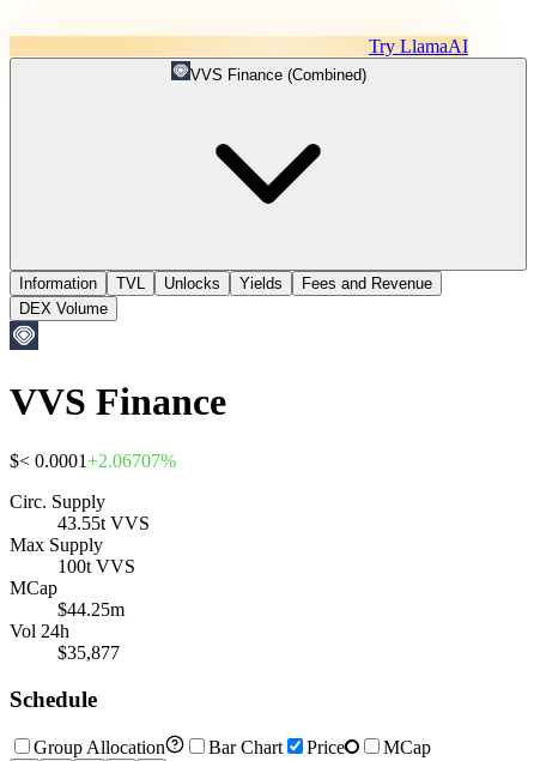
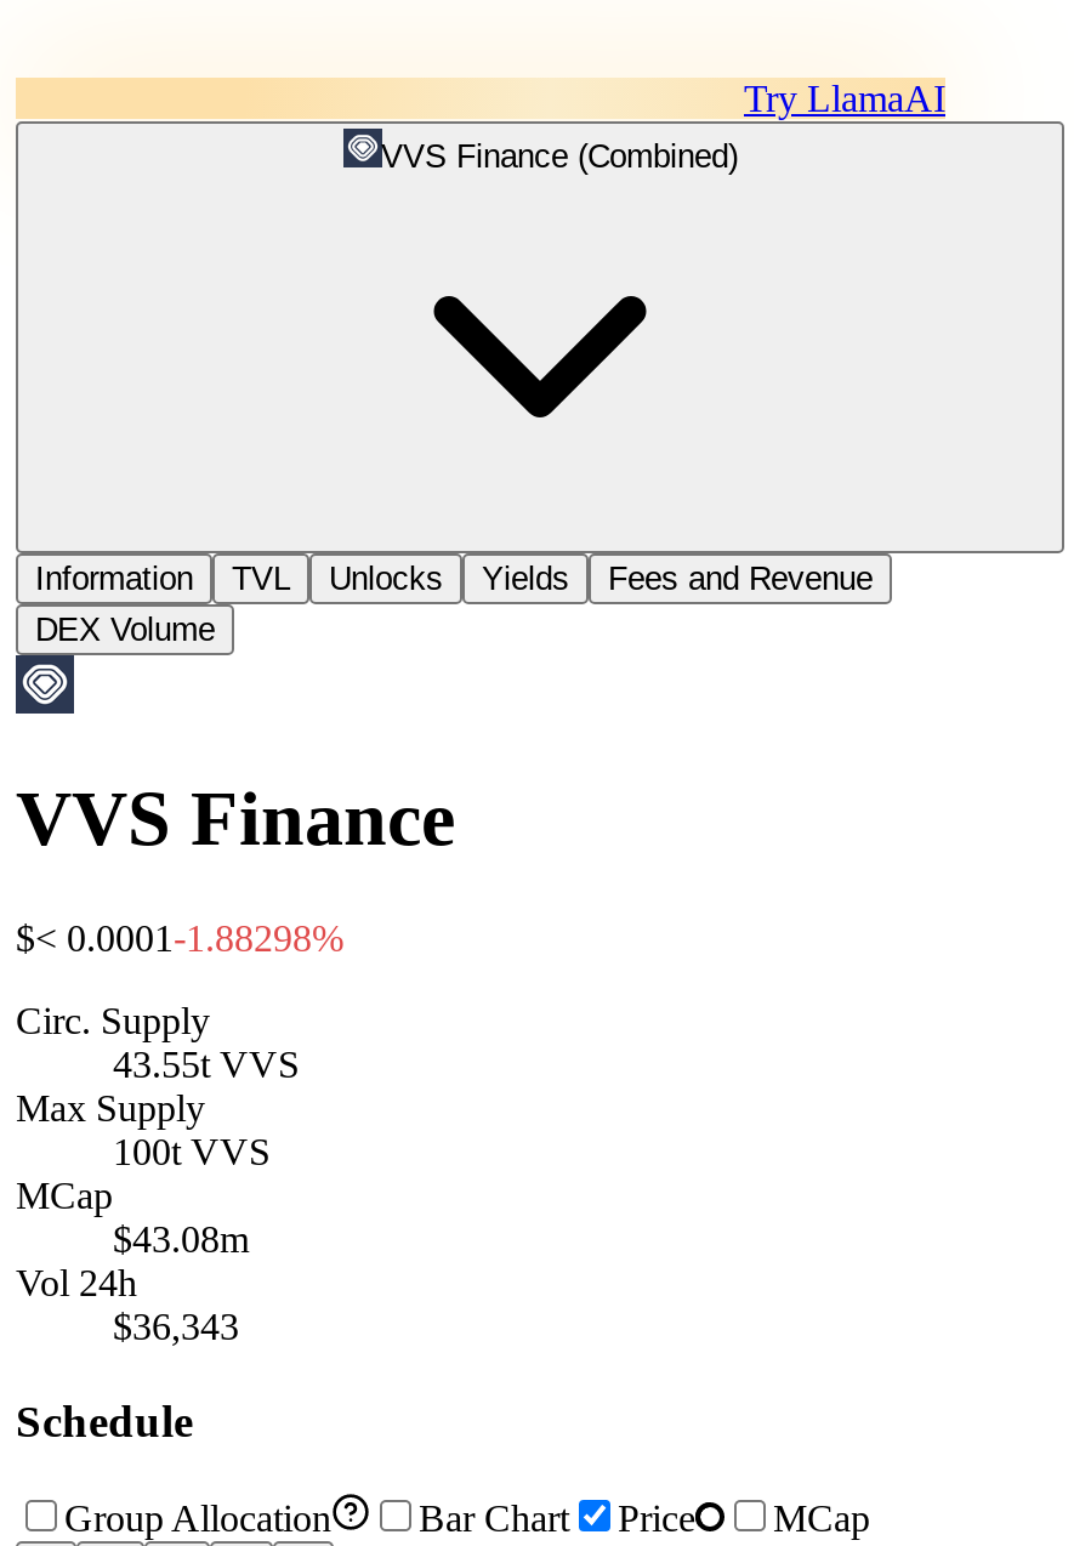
- $< 0.0001 + 2.06707%
+ $< 0.0001 -1.88298%

- $44.25m
+ $43.08m

- $35,877
+ $36,343
